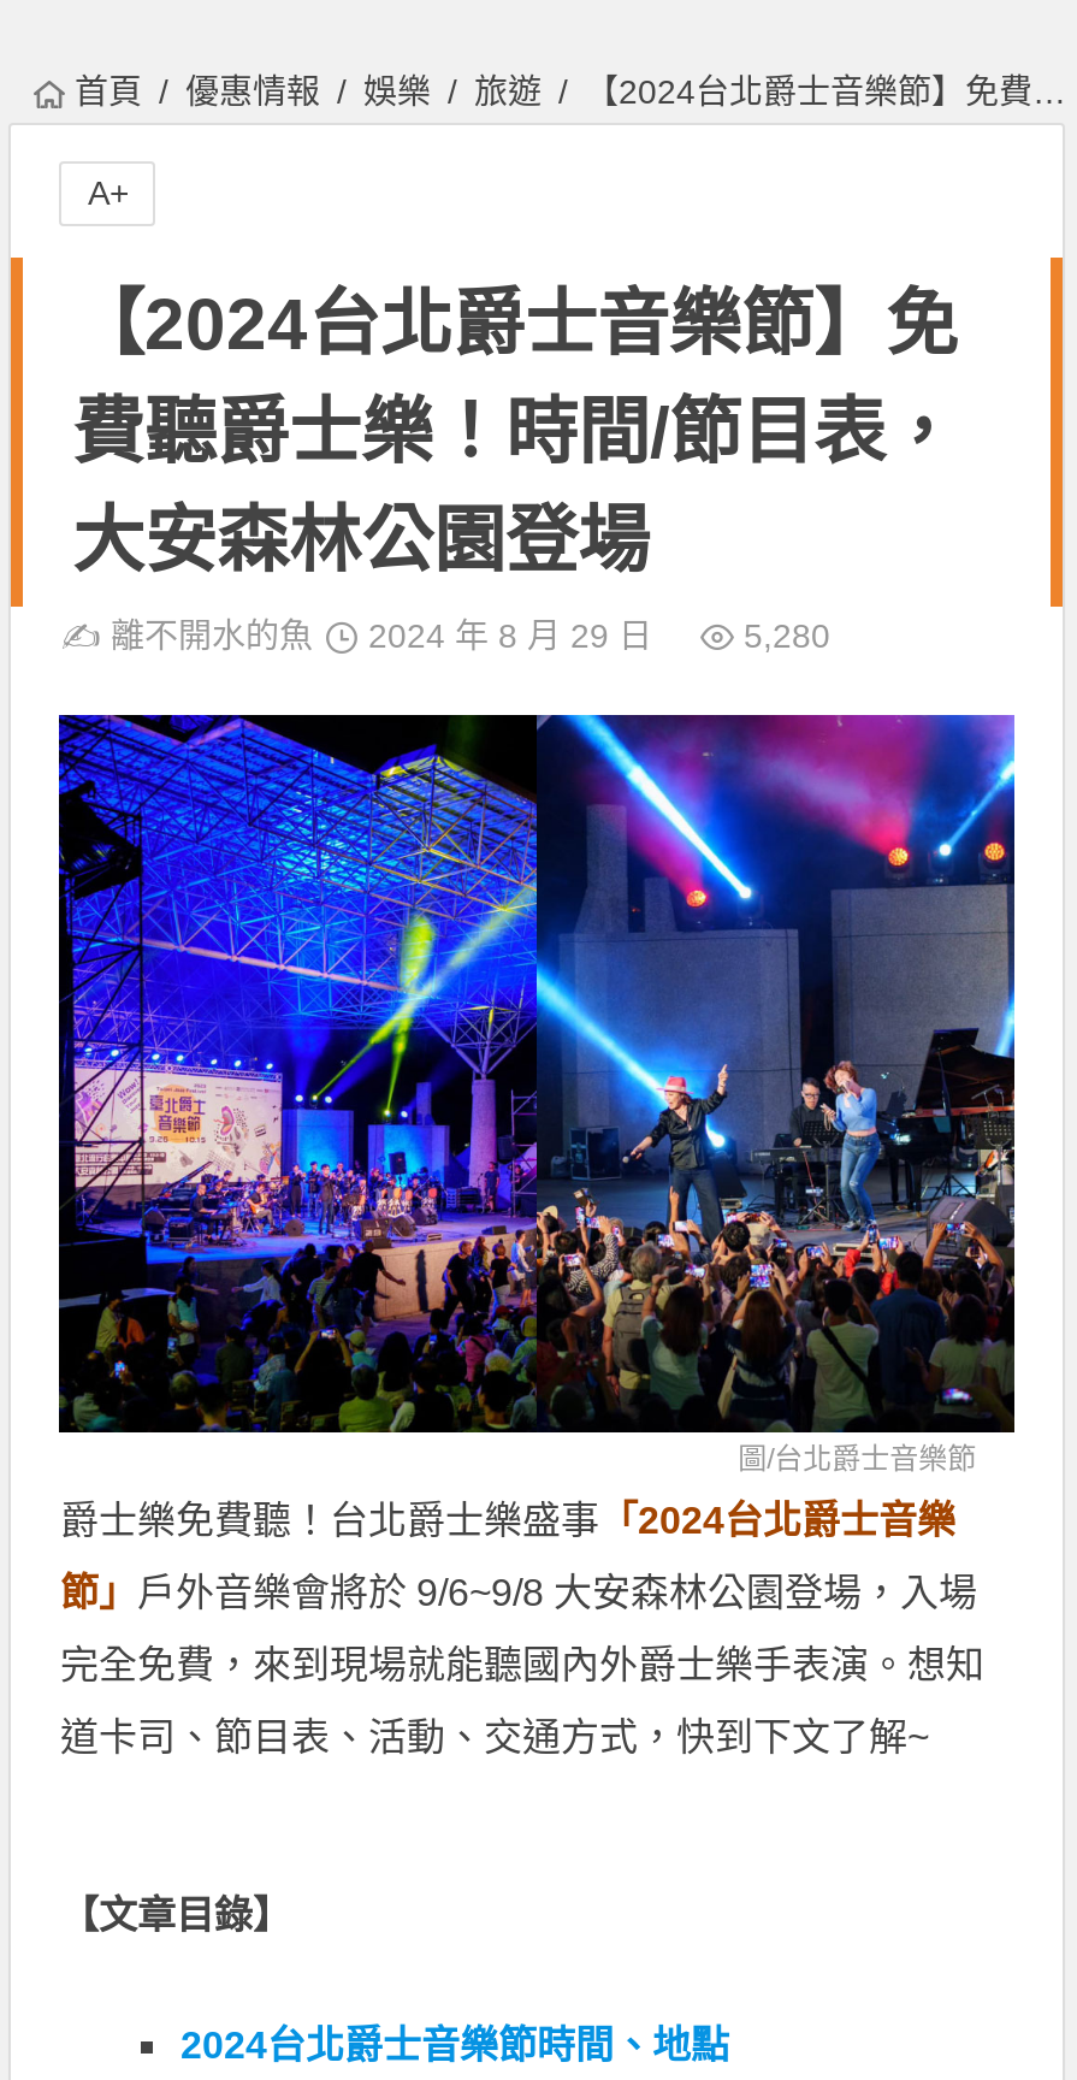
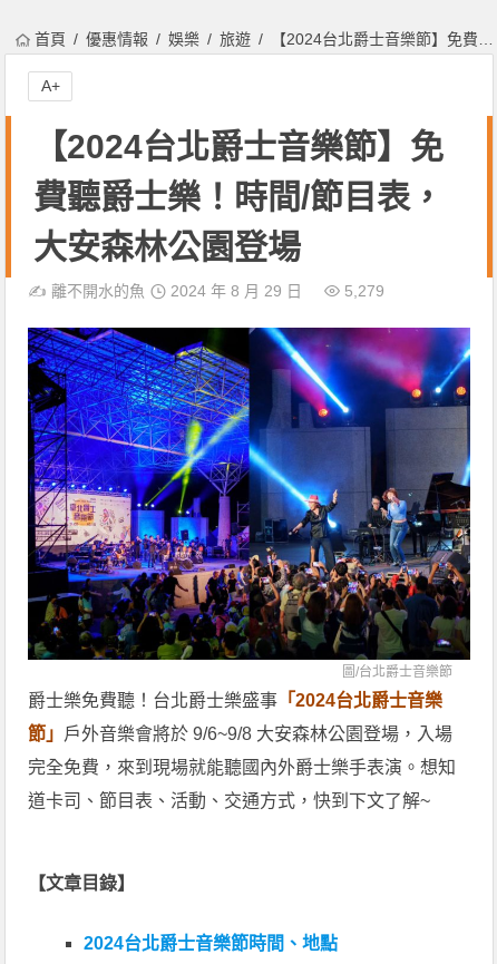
- 5,280
+ 5,279
